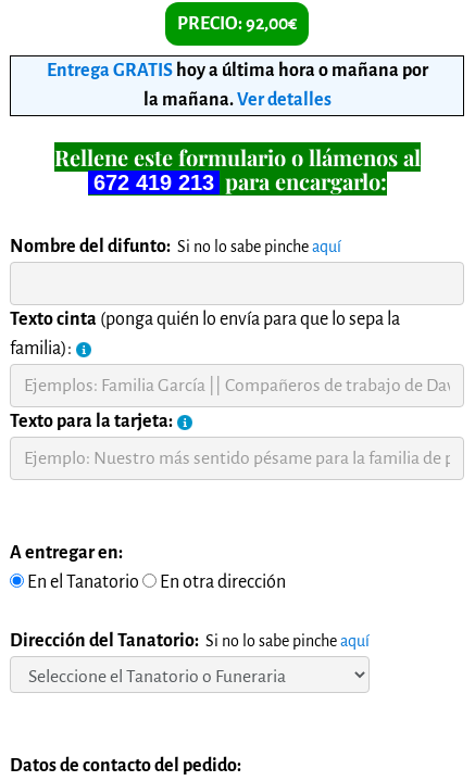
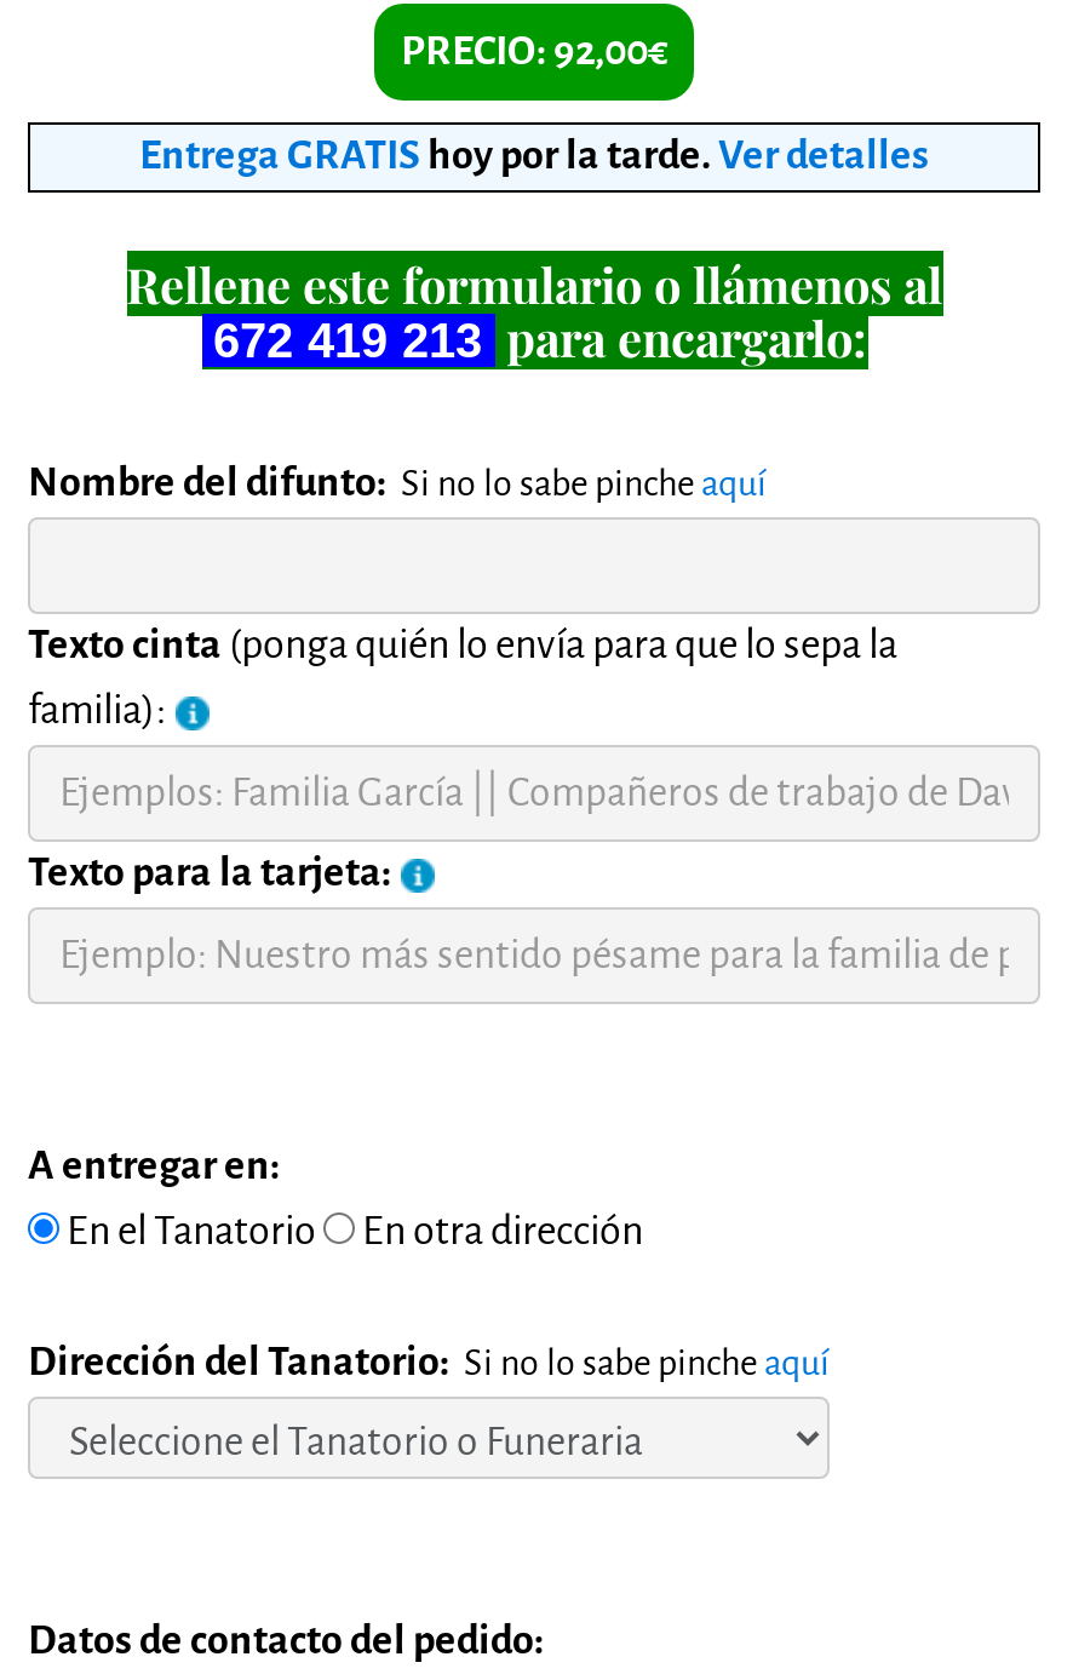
- Entrega GRATIS hoy a última hora o mañana por
- la mañana. Ver detalles
+ Entrega GRATIS hoy por la tarde. Ver detalles
